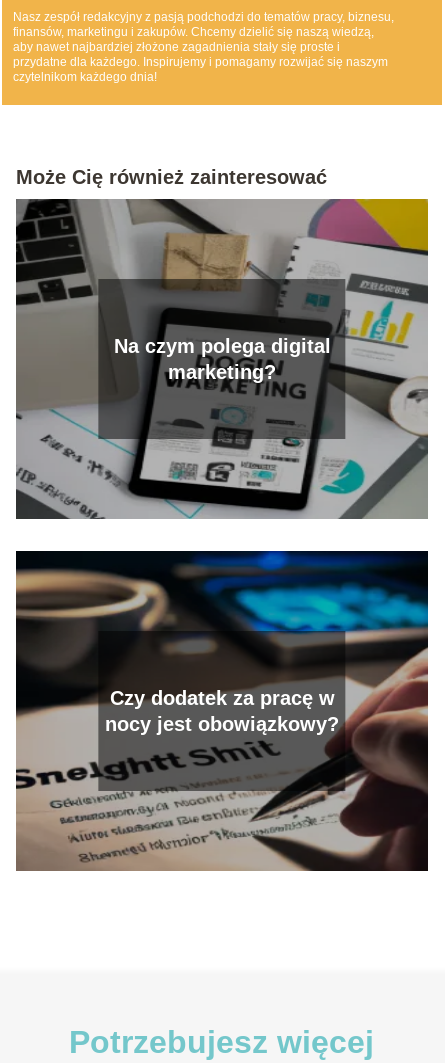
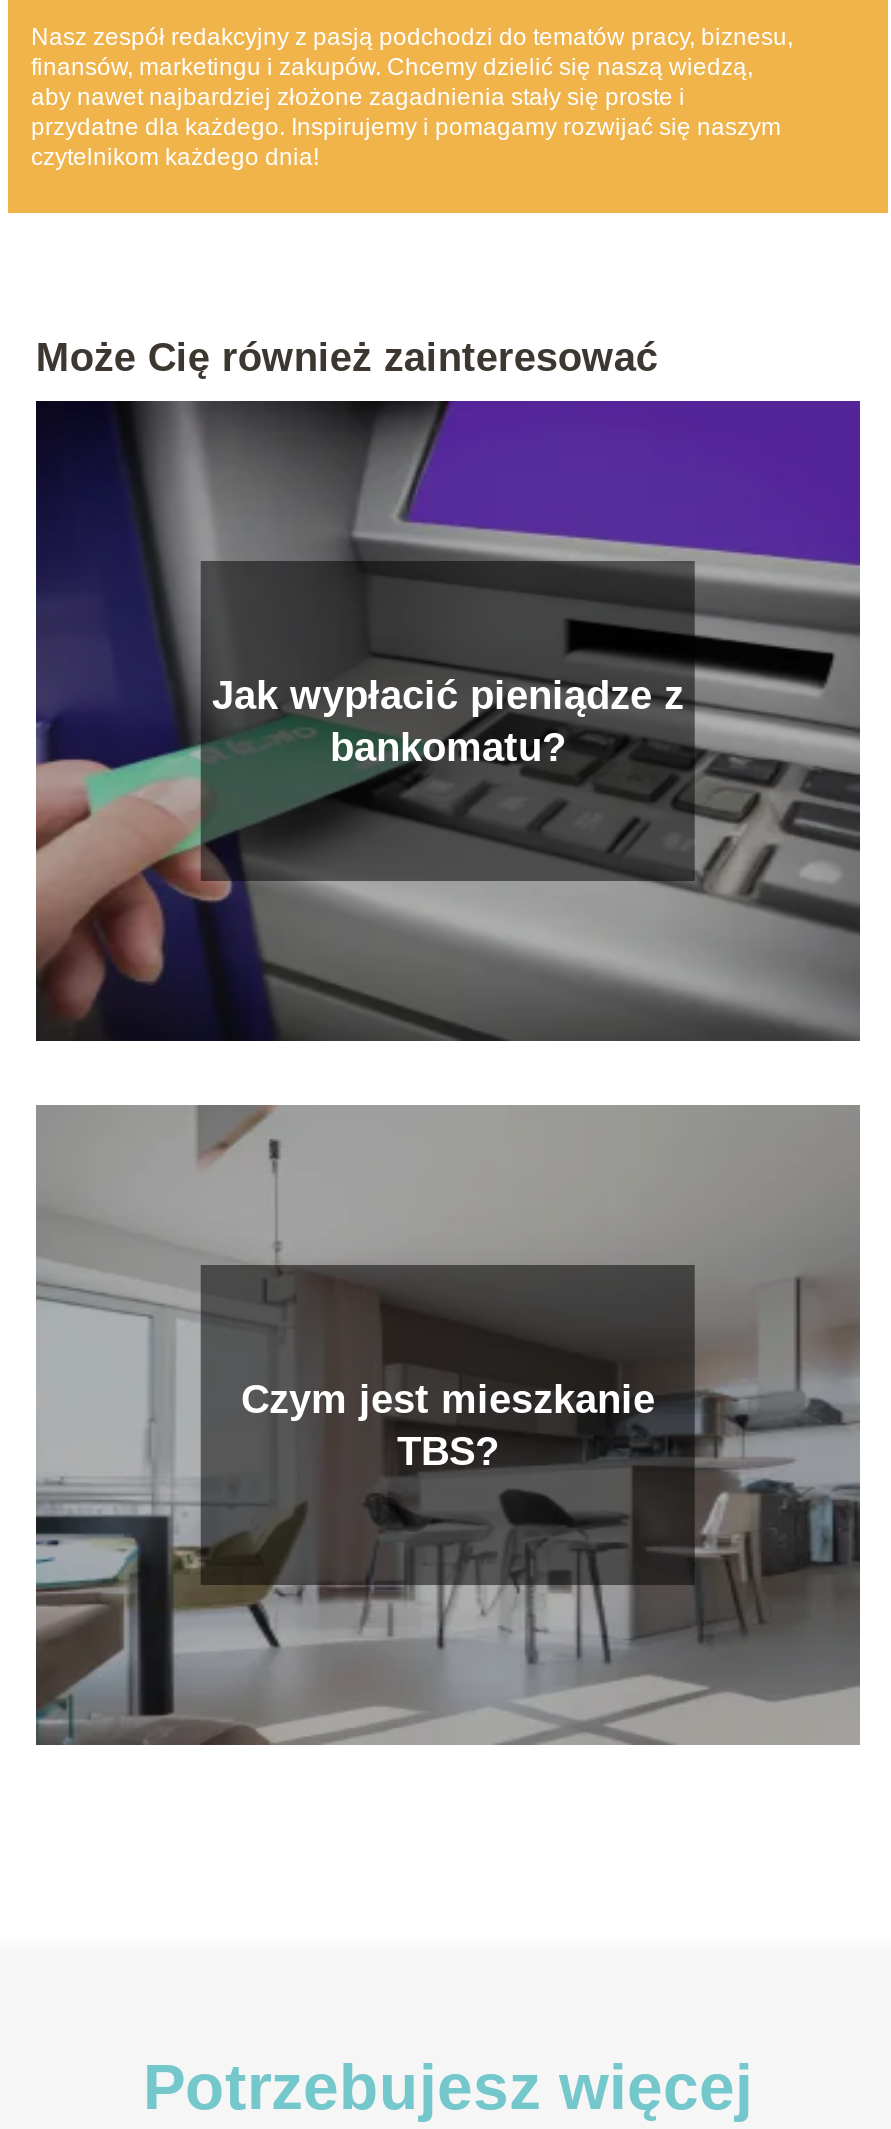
- [image]
- Na czym polega digital
- marketing?
+ [image]
+ Jak wypłacić pieniądze z
+ bankomatu?

- [image]
- Czy dodatek za pracę w
- nocy jest obowiązkowy?
+ [image]
+ Czym jest mieszkanie
+ TBS?
